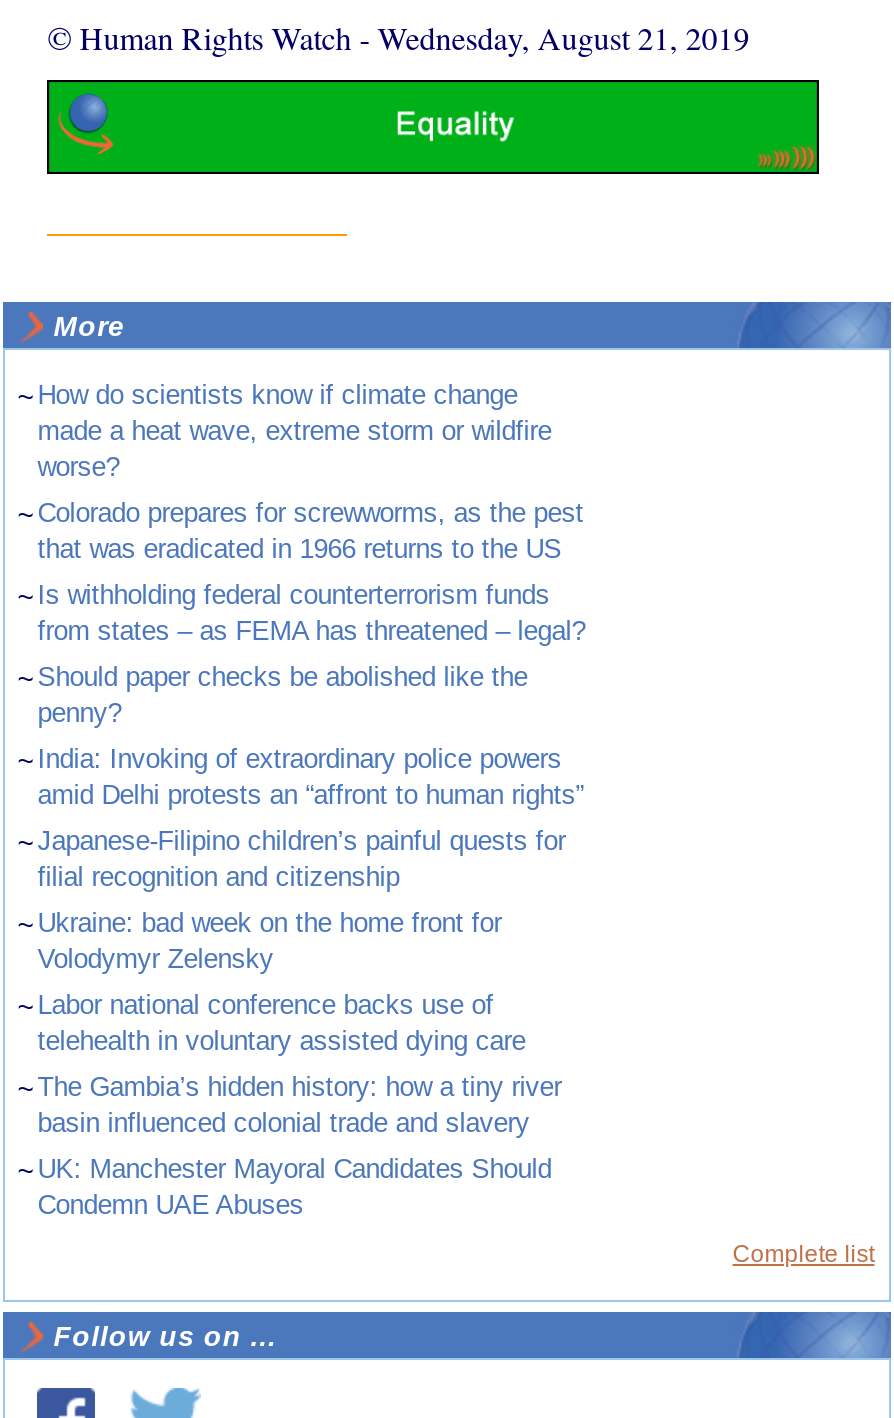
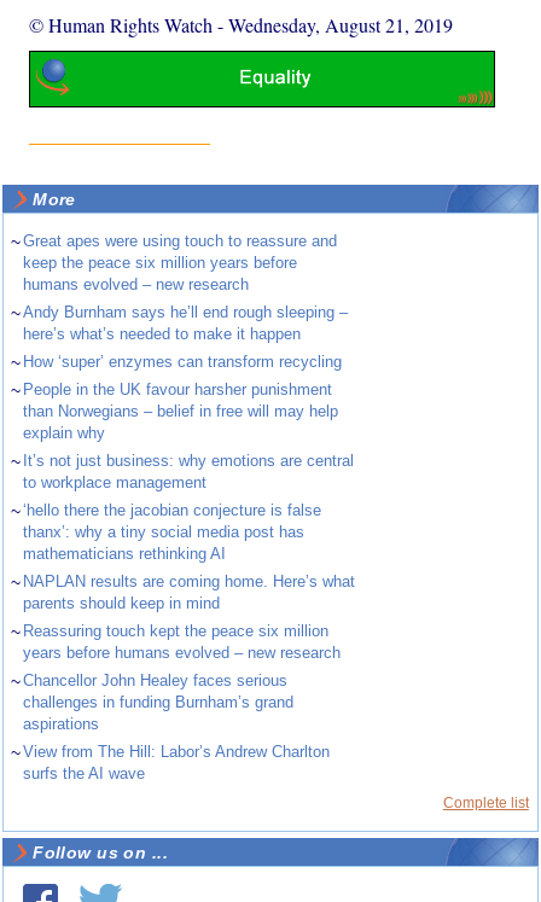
- ~ How do scientists know if climate change
- made a heat wave, extreme storm or wildfire
- worse?
- ~ Colorado prepares for screwworms, as the pest
- that was eradicated in 1966 returns to the US
- ~ Is withholding federal counterterrorism funds
- from states – as FEMA has threatened – legal?
- ~ Should paper checks be abolished like the
- penny?
- ~ India: Invoking of extraordinary police powers
- amid Delhi protests an “affront to human rights”
- ~ Japanese-Filipino children’s painful quests for
- filial recognition and citizenship
- ~ Ukraine: bad week on the home front for
- Volodymyr Zelensky
- ~ Labor national conference backs use of
- telehealth in voluntary assisted dying care
- ~ The Gambia’s hidden history: how a tiny river
- basin influenced colonial trade and slavery
- ~ UK: Manchester Mayoral Candidates Should
- Condemn UAE Abuses
+ ~ Great apes were using touch to reassure and
+ keep the peace six million years before
+ humans evolved – new research
+ ~ Andy Burnham says he’ll end rough sleeping –
+ here’s what’s needed to make it happen
+ ~ How ‘super’ enzymes can transform recycling
+ ~ People in the UK favour harsher punishment
+ than Norwegians – belief in free will may help
+ explain why
+ ~ It’s not just business: why emotions are central
+ to workplace management
+ ~ ‘hello there the jacobian conjecture is false
+ thanx’: why a tiny social media post has
+ mathematicians rethinking AI
+ ~ NAPLAN results are coming home. Here’s what
+ parents should keep in mind
+ ~ Reassuring touch kept the peace six million
+ years before humans evolved – new research
+ ~ Chancellor John Healey faces serious
+ challenges in funding Burnham’s grand
+ aspirations
+ ~ View from The Hill: Labor’s Andrew Charlton
+ surfs the AI wave
